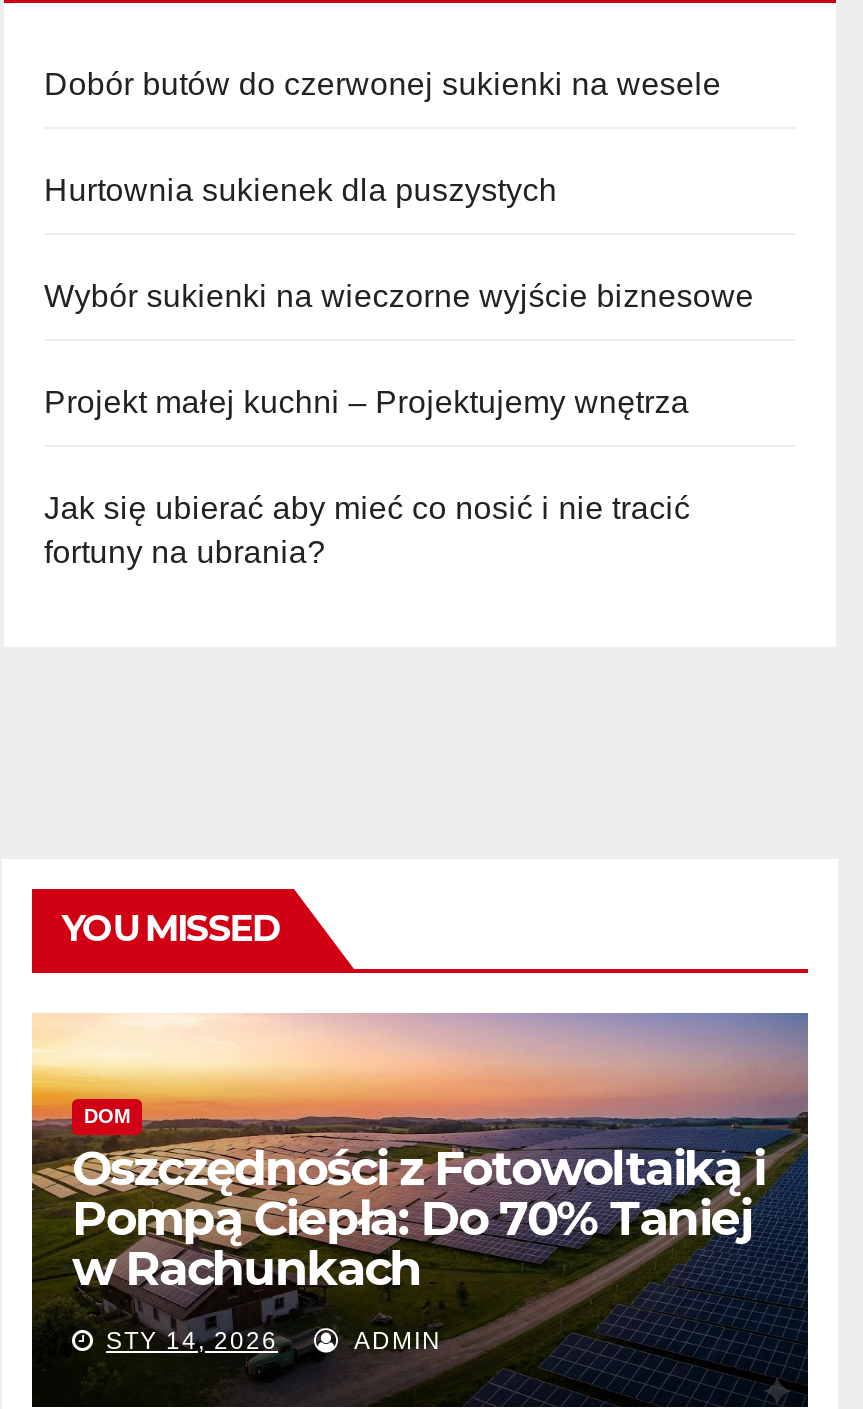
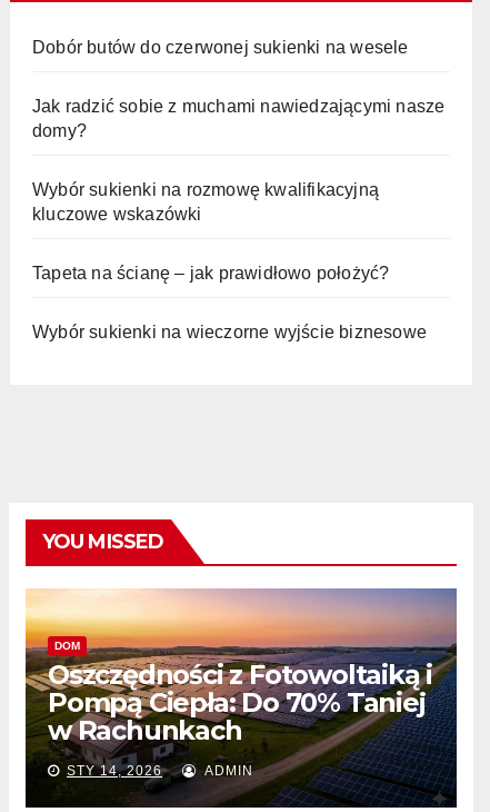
- Hurtownia sukienek dla puszystych
+ Jak radzić sobie z muchami nawiedzającymi nasze
+ domy?
+ Wybór sukienki na rozmowę kwalifikacyjną
+ kluczowe wskazówki
+ Tapeta na ścianę – jak prawidłowo położyć?

moved down: Wybór sukienki na wieczorne wyjście biznesowe

- Projekt małej kuchni – Projektujemy wnętrza
- Jak się ubierać aby mieć co nosić i nie tracić
- fortuny na ubrania?
